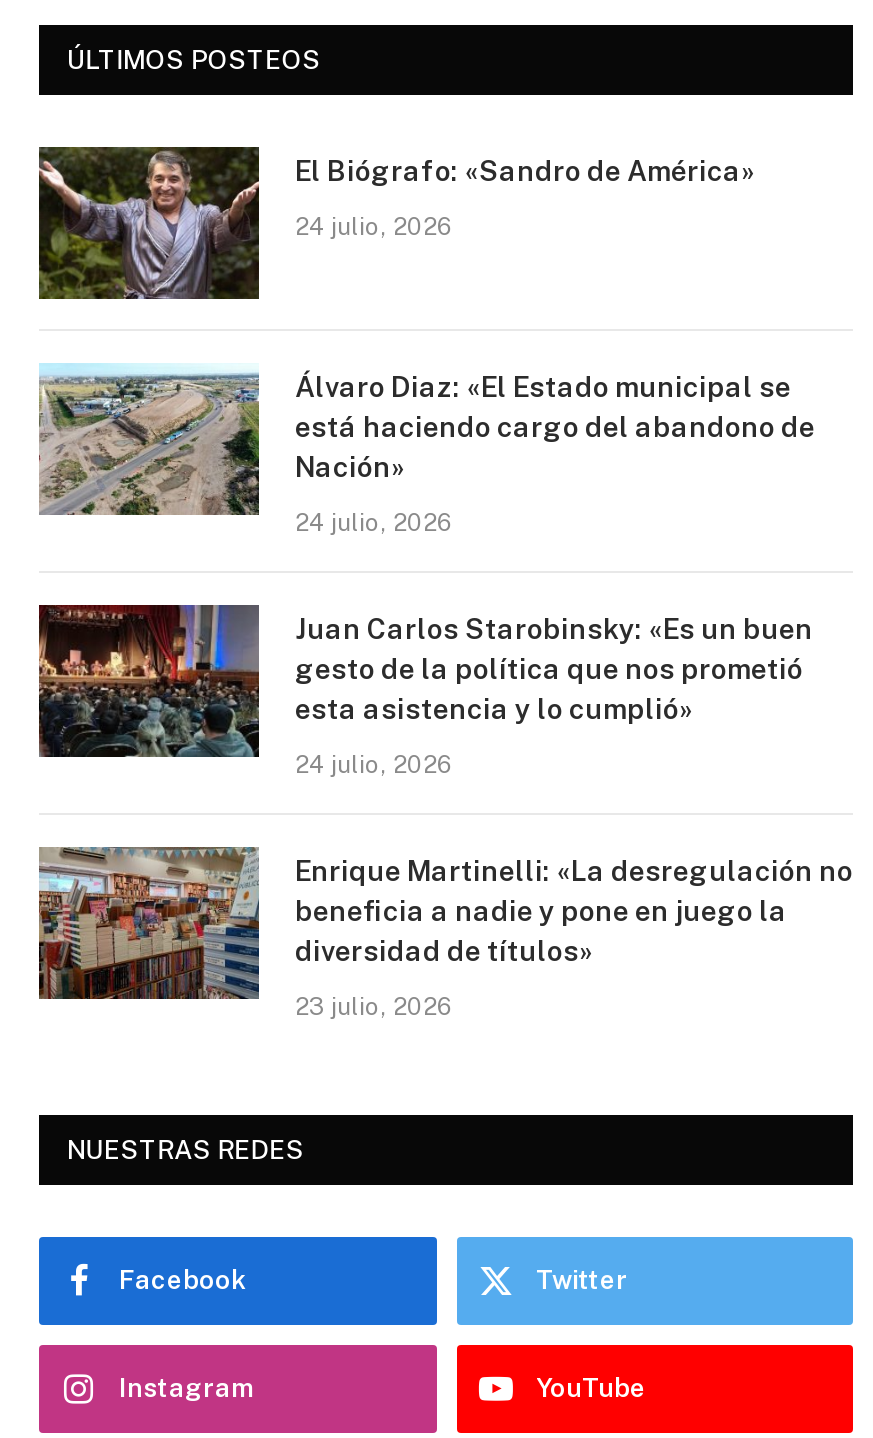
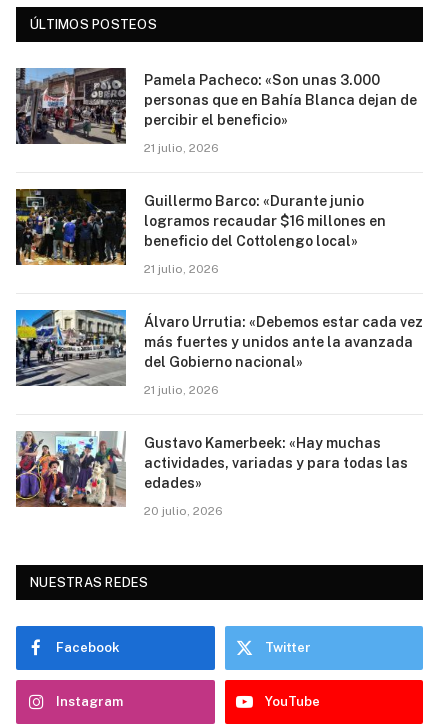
- [image]
- El Biógrafo: «Sandro de América»
+ [image]
+ Pamela Pacheco: «Son unas 3.000
+ personas que en Bahía Blanca dejan de
+ percibir el beneficio»

- 24 julio, 2026
+ 21 julio, 2026

- [image]
- Álvaro Diaz: «El Estado municipal se
- está haciendo cargo del abandono de
- Nación»
+ [image]
+ Guillermo Barco: «Durante junio
+ logramos recaudar $16 millones en
+ beneficio del Cottolengo local»

- 24 julio, 2026
+ 21 julio, 2026

- [image]
- Juan Carlos Starobinsky: «Es un buen
- gesto de la política que nos prometió
- esta asistencia y lo cumplió»
+ [image]
+ Álvaro Urrutia: «Debemos estar cada vez
+ más fuertes y unidos ante la avanzada
+ del Gobierno nacional»

- 24 julio, 2026
+ 21 julio, 2026

- [image]
- Enrique Martinelli: «La desregulación no
- beneficia a nadie y pone en juego la
- diversidad de títulos»
+ [image]
+ Gustavo Kamerbeek: «Hay muchas
+ actividades, variadas y para todas las
+ edades»

- 23 julio, 2026
+ 20 julio, 2026
